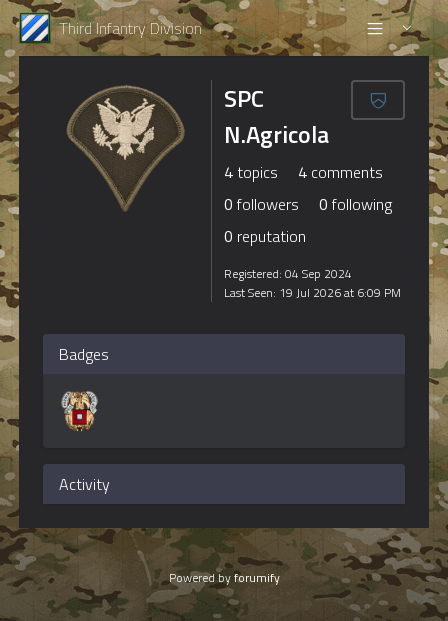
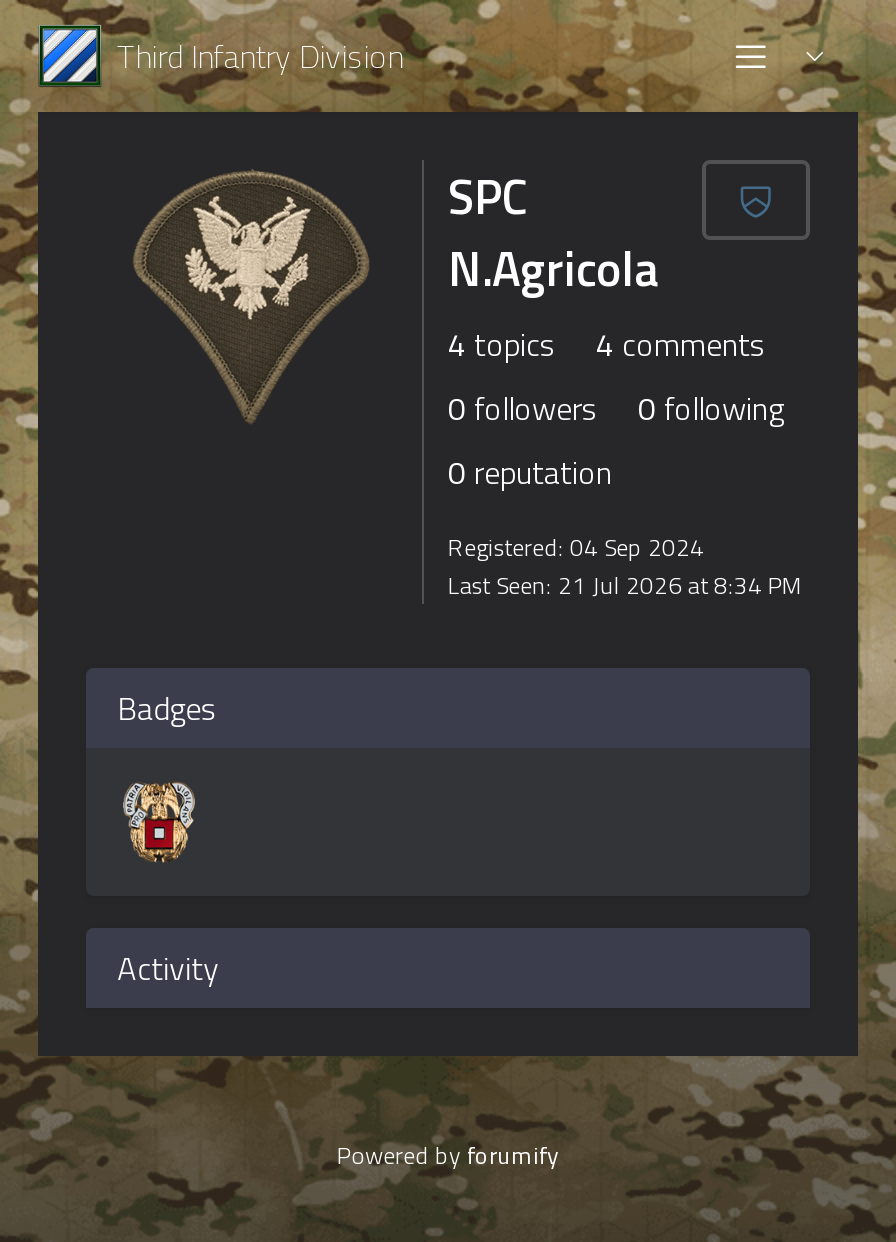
- Last Seen: 19 Jul 2026 at 6:09 PM
+ Last Seen: 21 Jul 2026 at 8:34 PM
